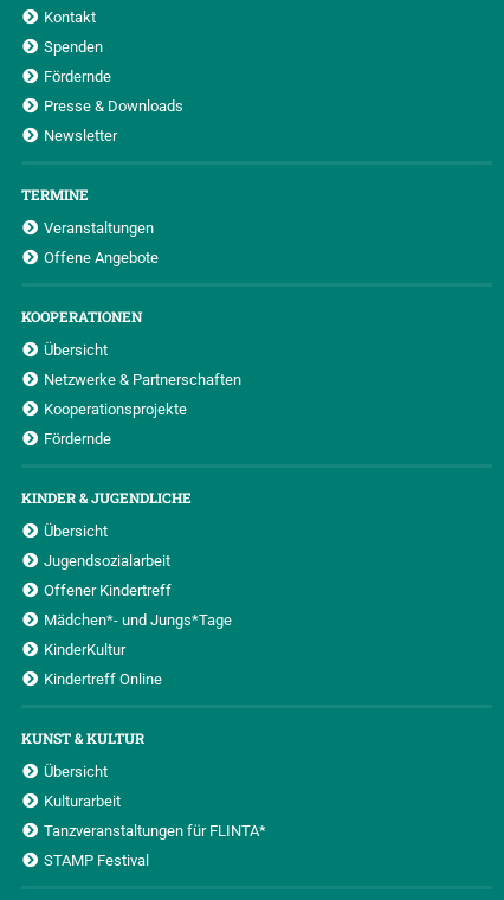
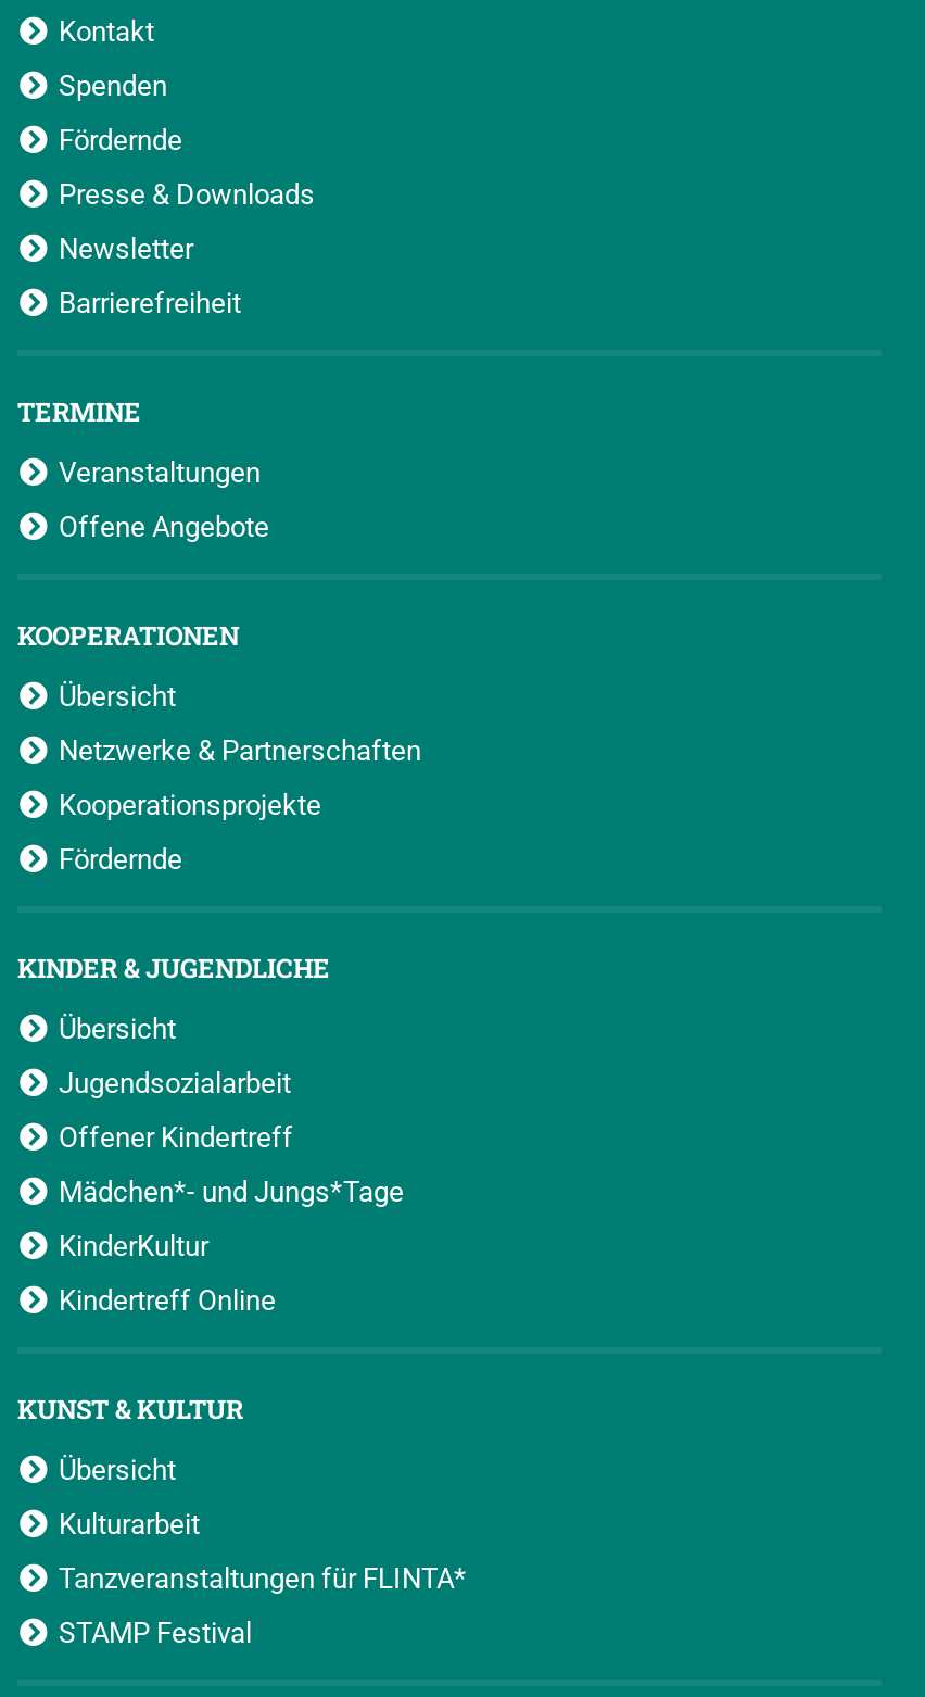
+ Barrierefreiheit
